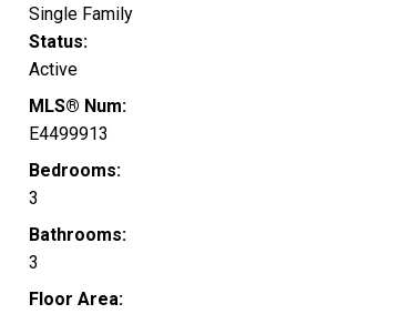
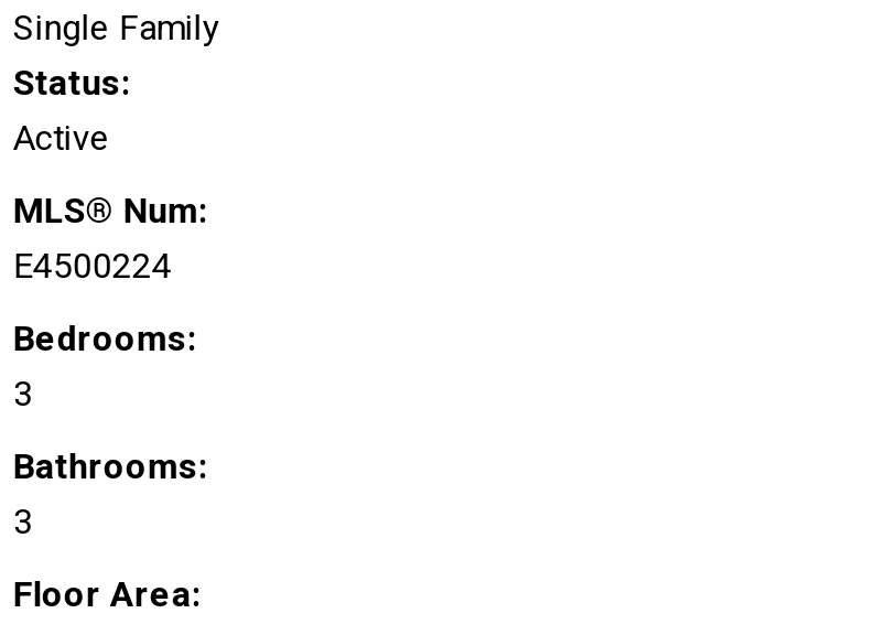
- E4499913
+ E4500224
